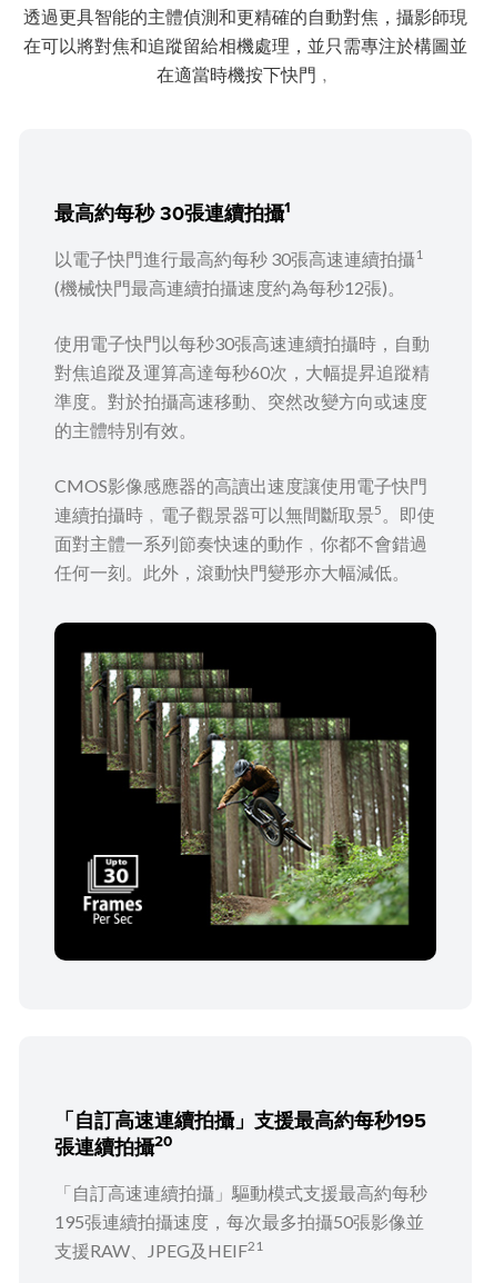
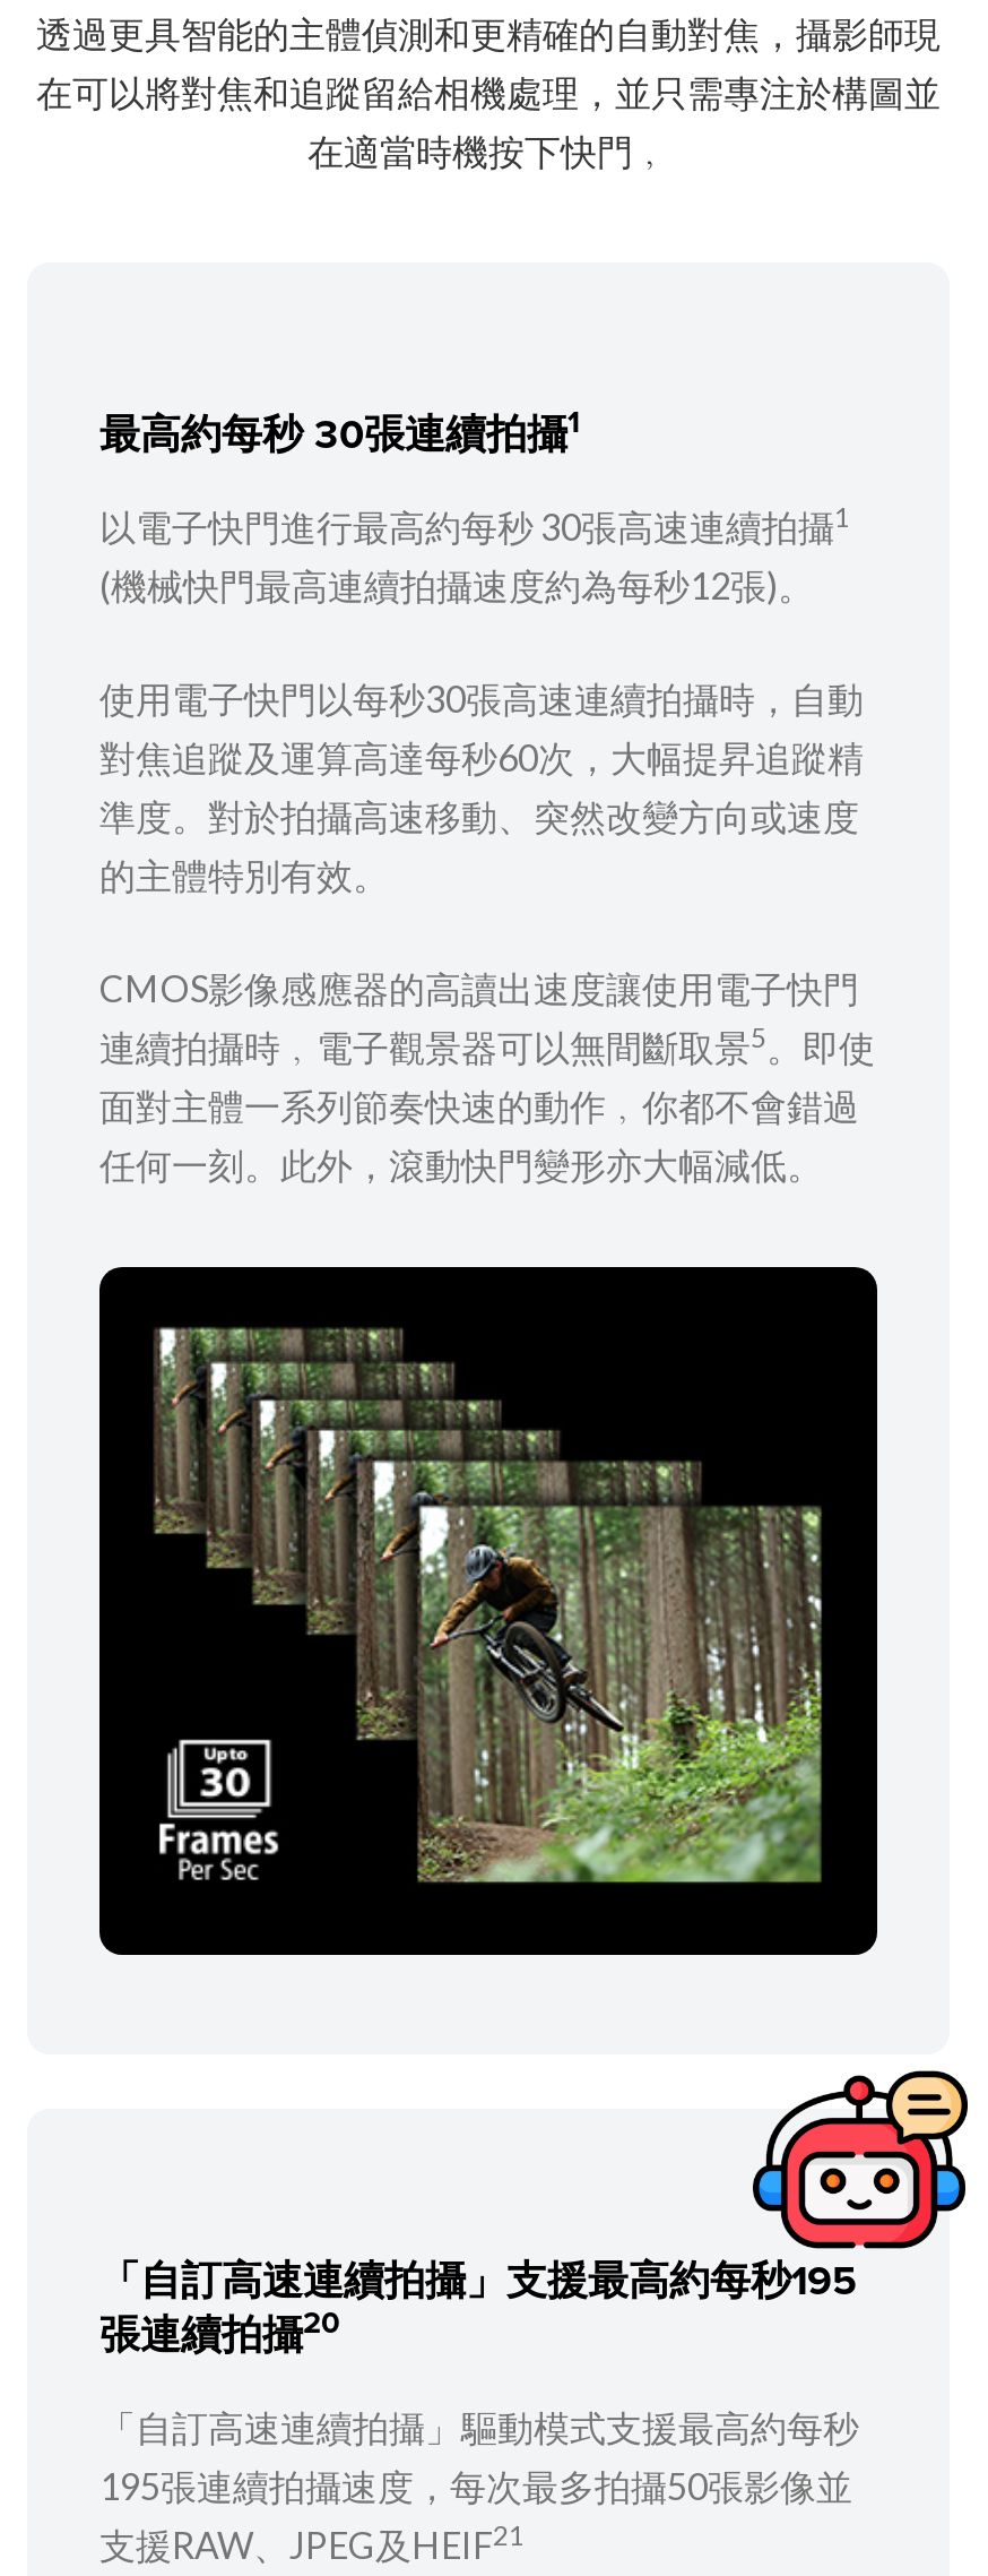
+ [image]
